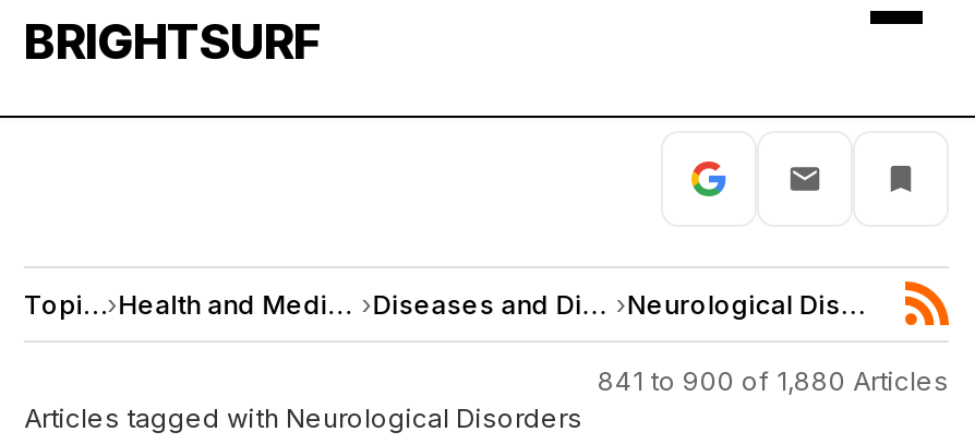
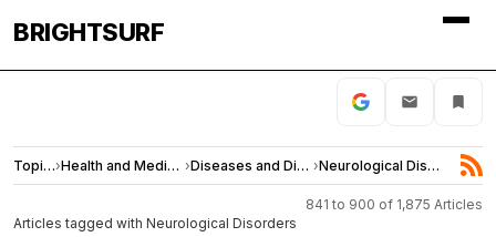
- 841 to 900 of 1,880 Articles
+ 841 to 900 of 1,875 Articles
